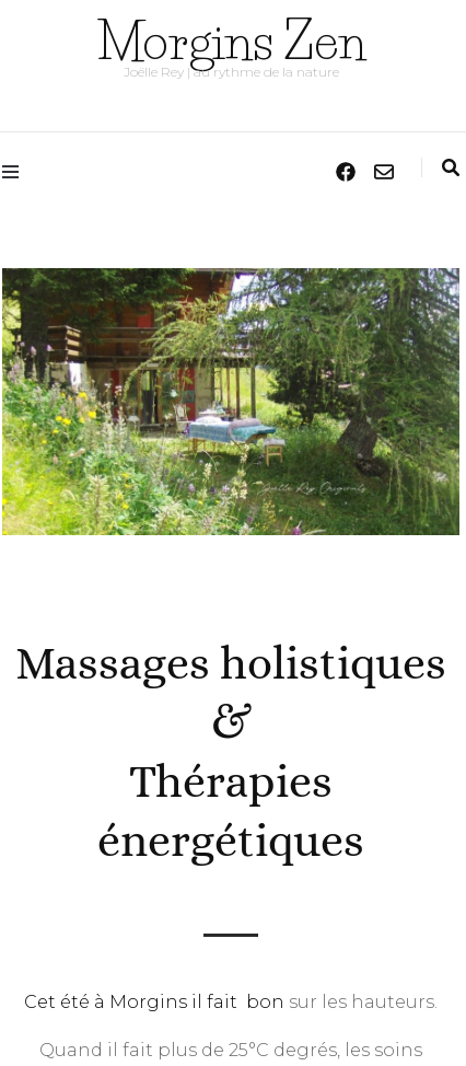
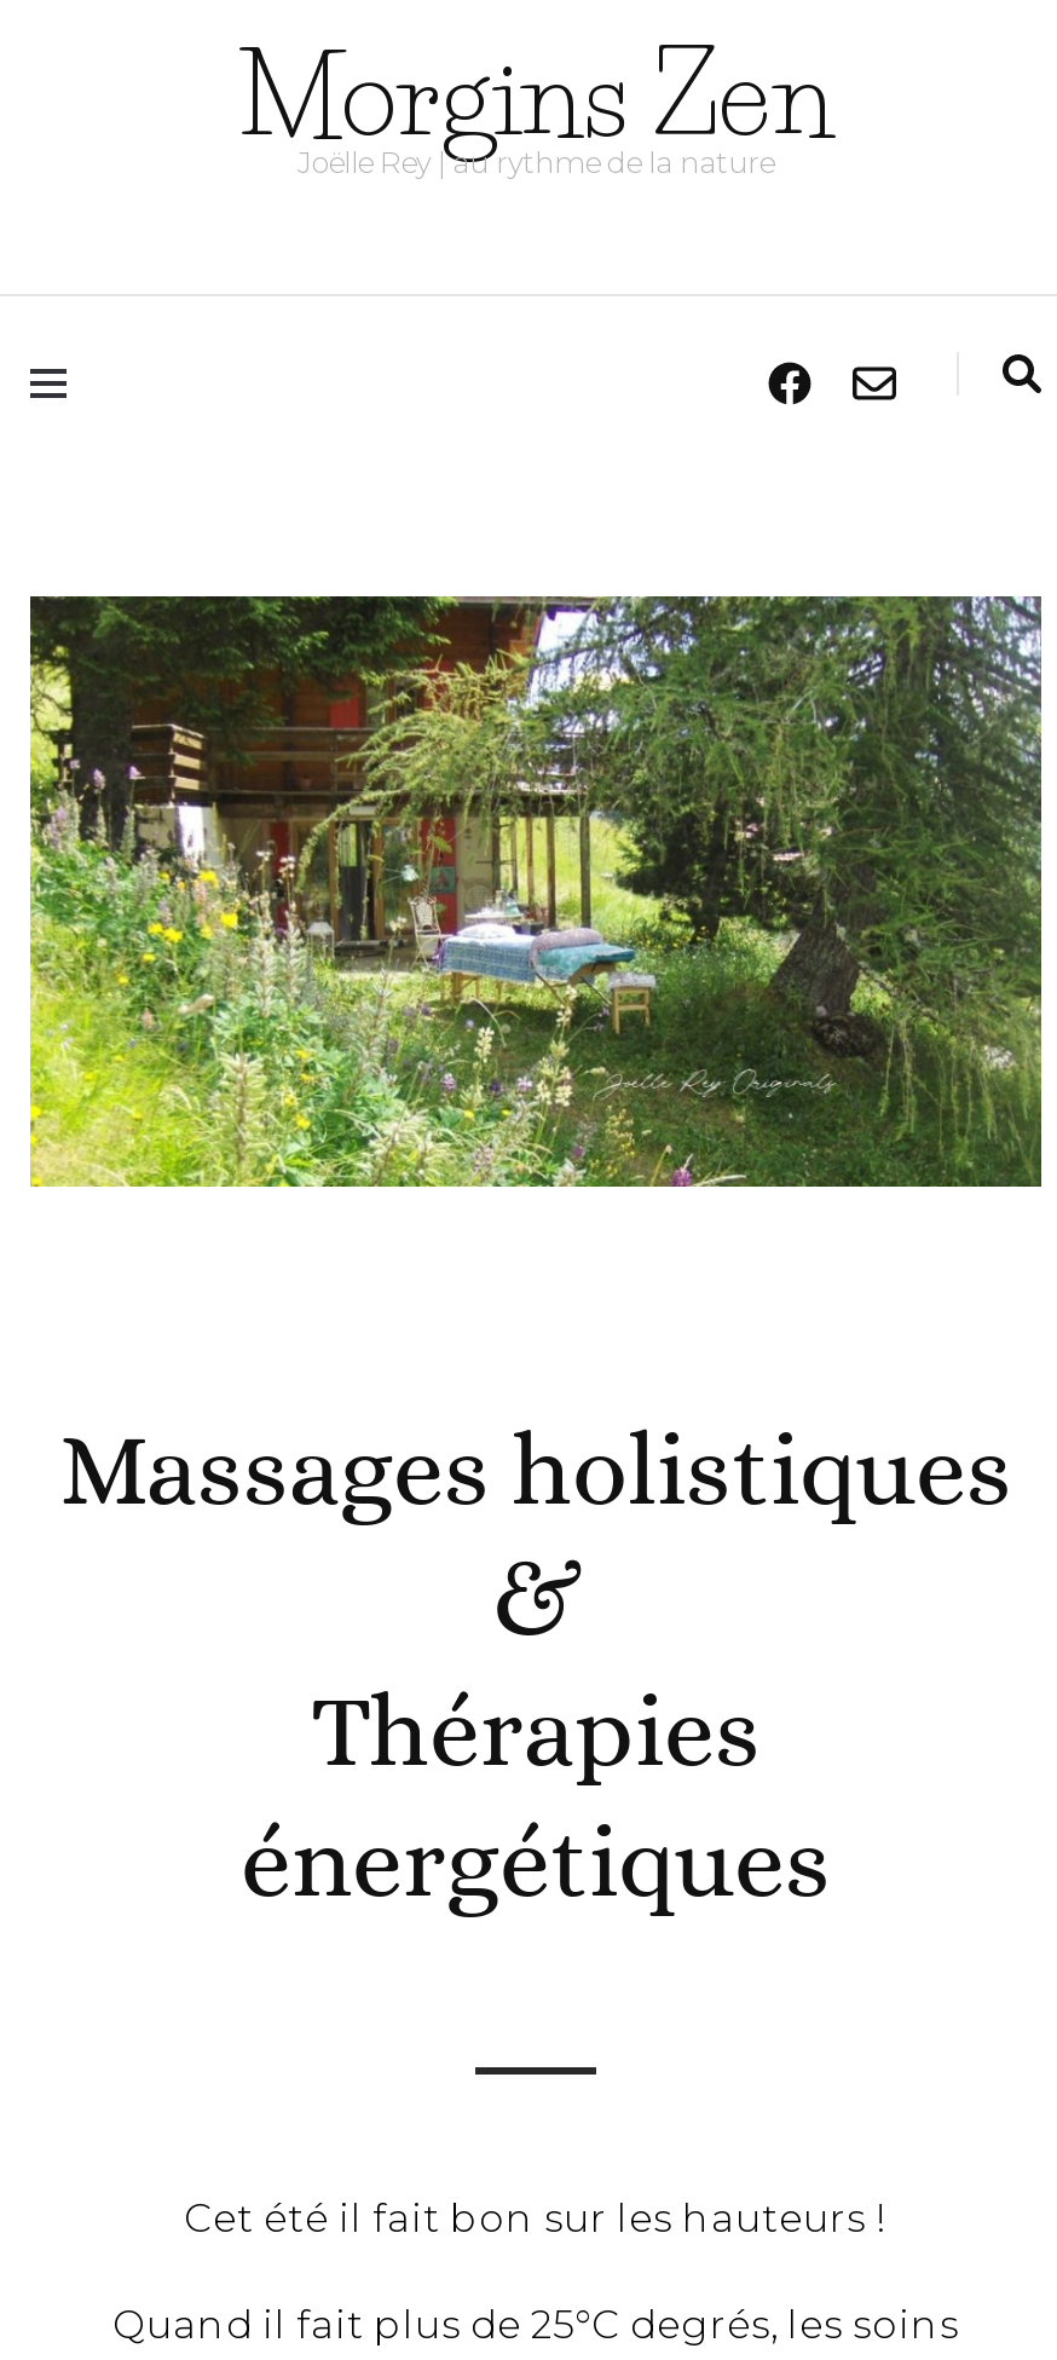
- Cet été à Morgins il fait bon sur les hauteurs.
+ Cet été il fait bon sur les hauteurs !
